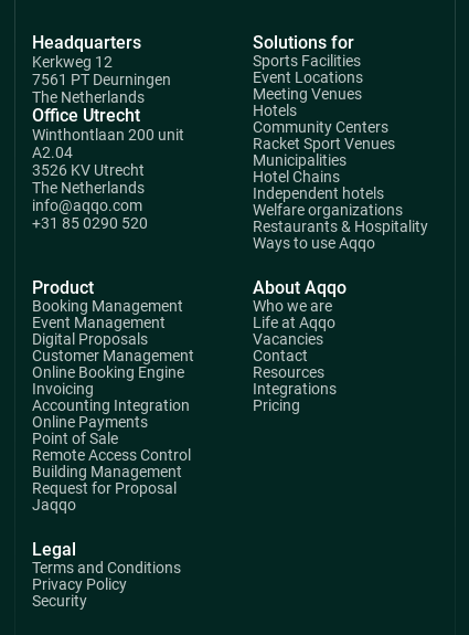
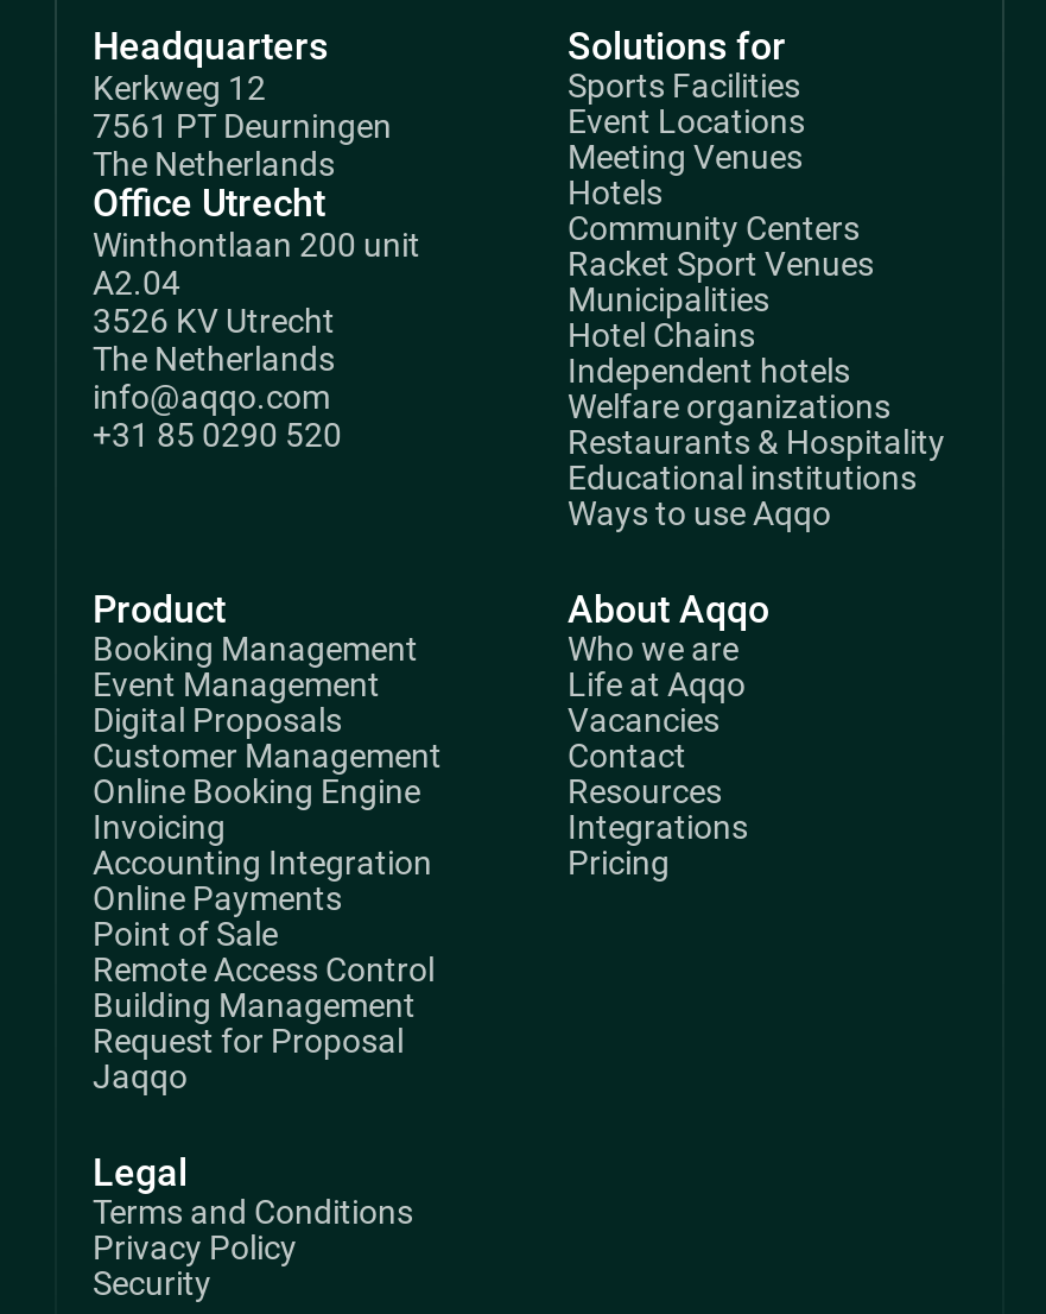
+ Educational institutions
